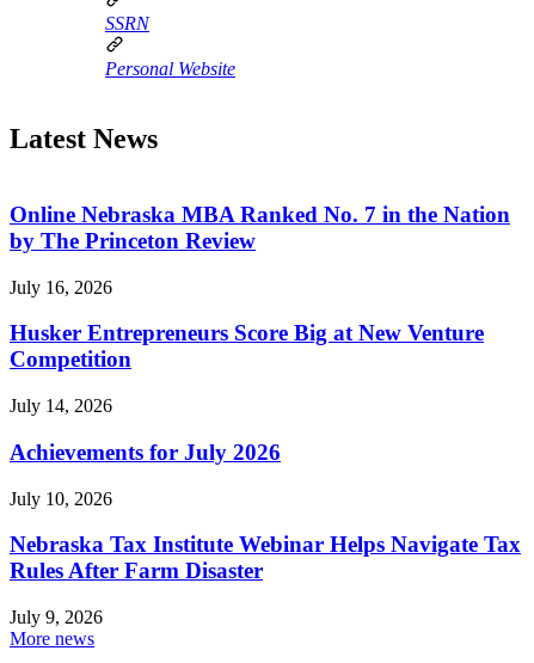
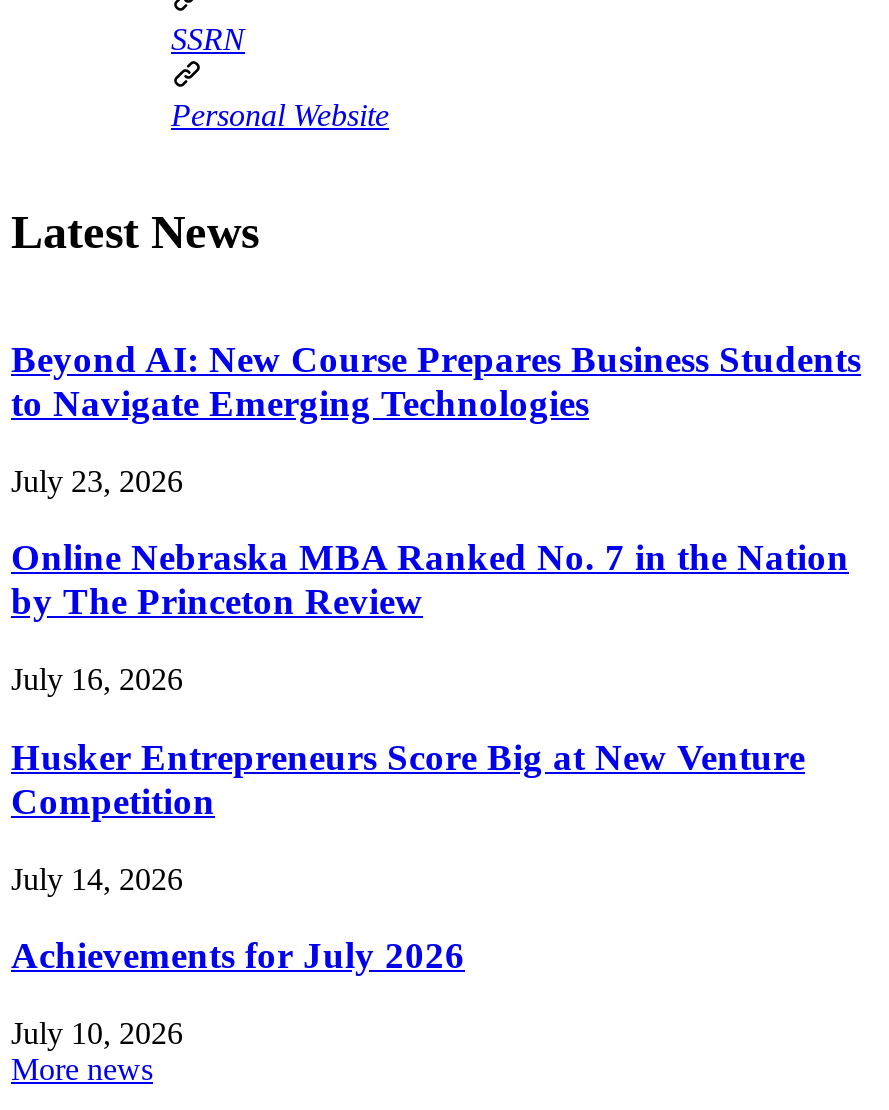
+ Beyond AI: New Course Prepares Business Students
+ to Navigate Emerging Technologies
+ July 23, 2026

moved down: Online Nebraska MBA Ranked No. 7 in the Nation | by The Princeton Review | July 16, 2026 | Husker Entrepreneurs Score Big at New Venture | Competition | July 14, 2026 | Achievements for July 2026 | July 10, 2026

- Nebraska Tax Institute Webinar Helps Navigate Tax
- Rules After Farm Disaster
- July 9, 2026
